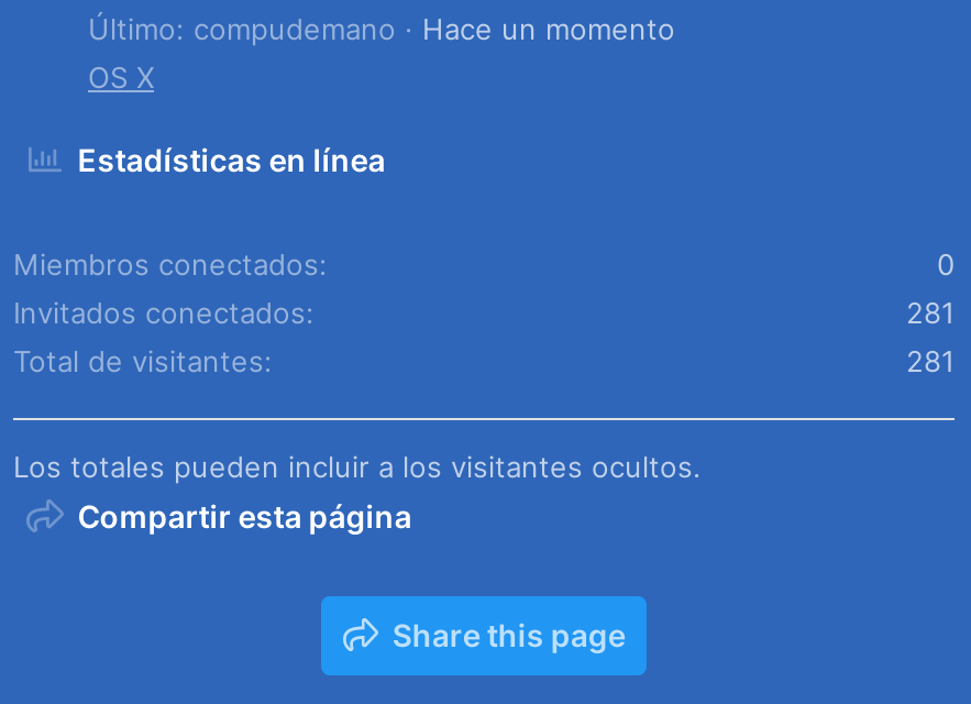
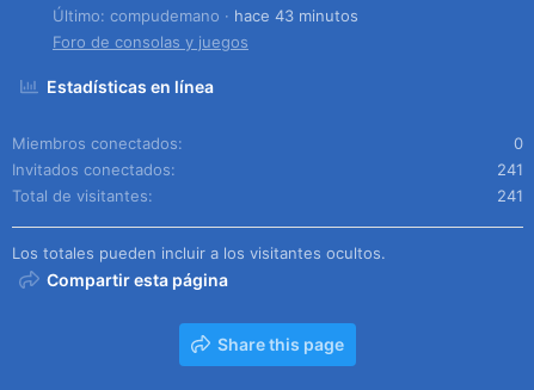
- Hace un momento
- OS X
+ hace 43 minutos
+ Foro de consolas y juegos

- 281
+ 241

- 281
+ 241
